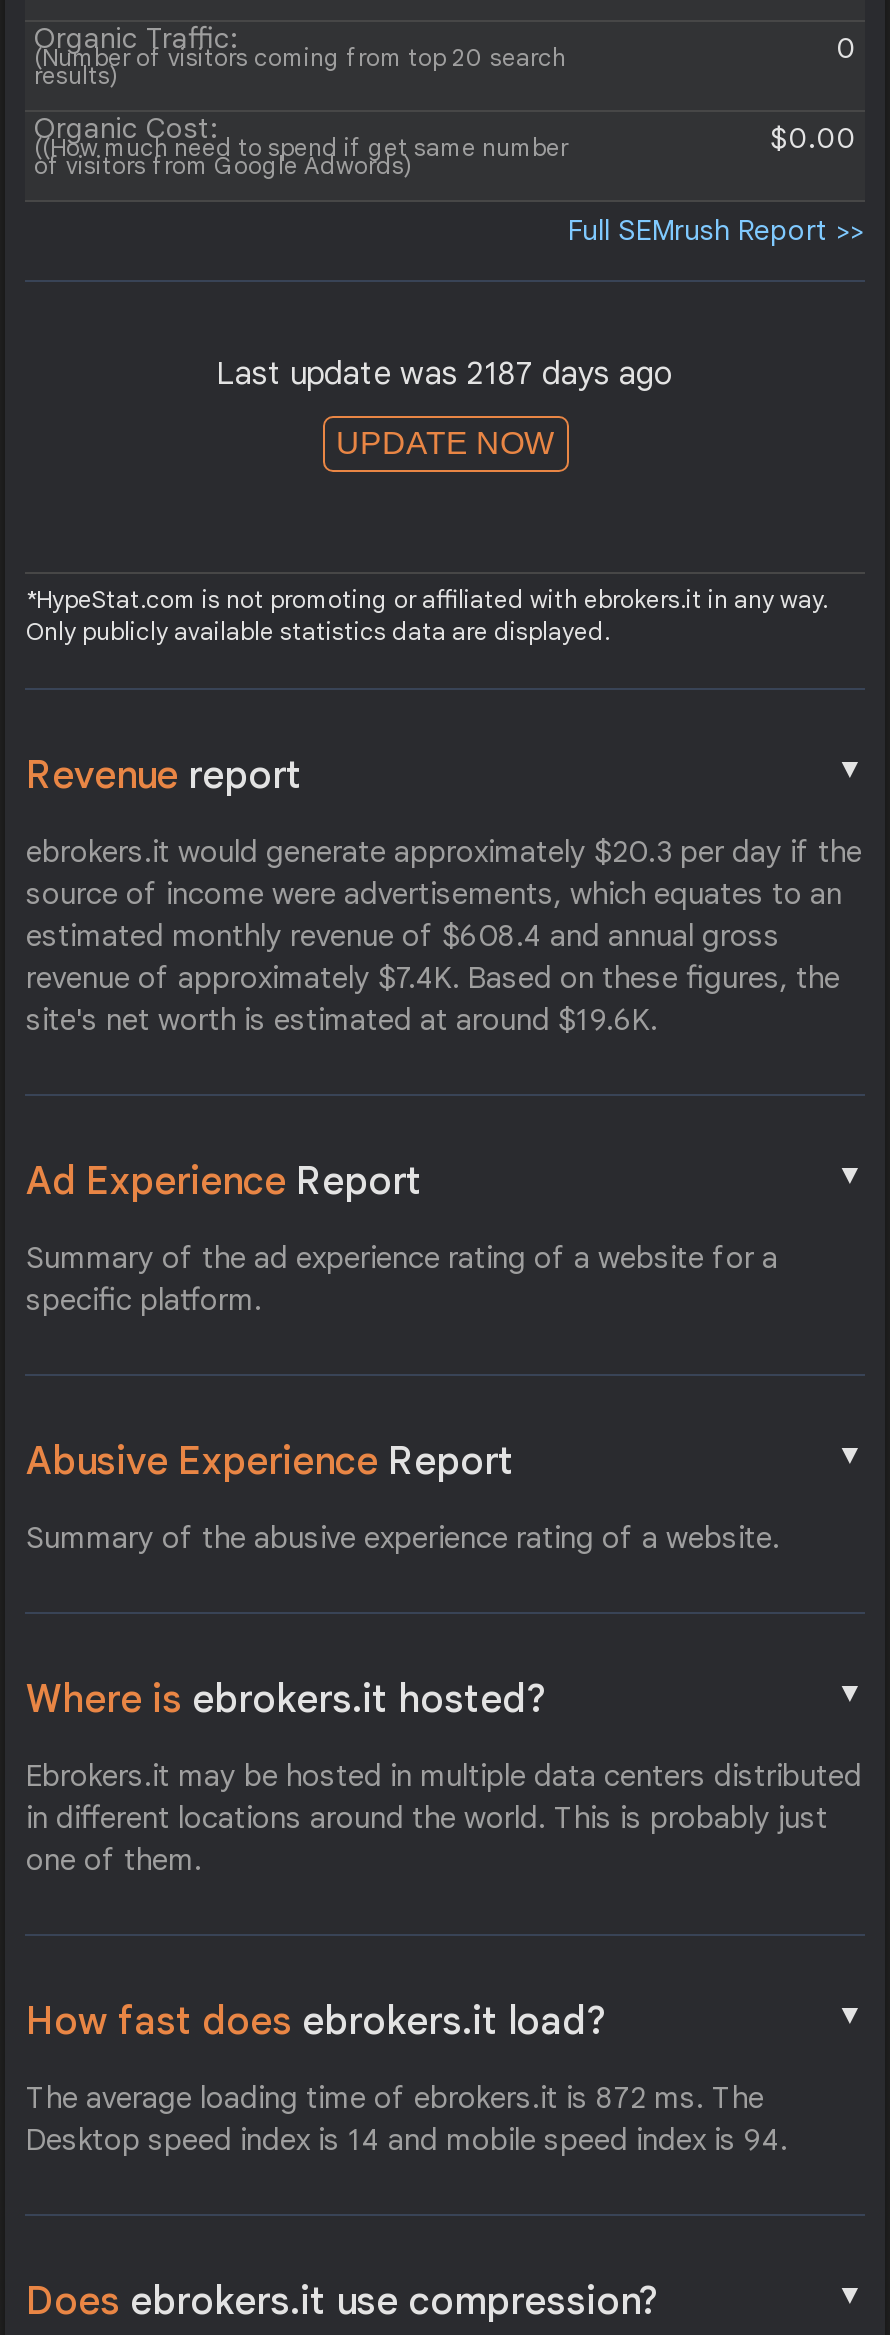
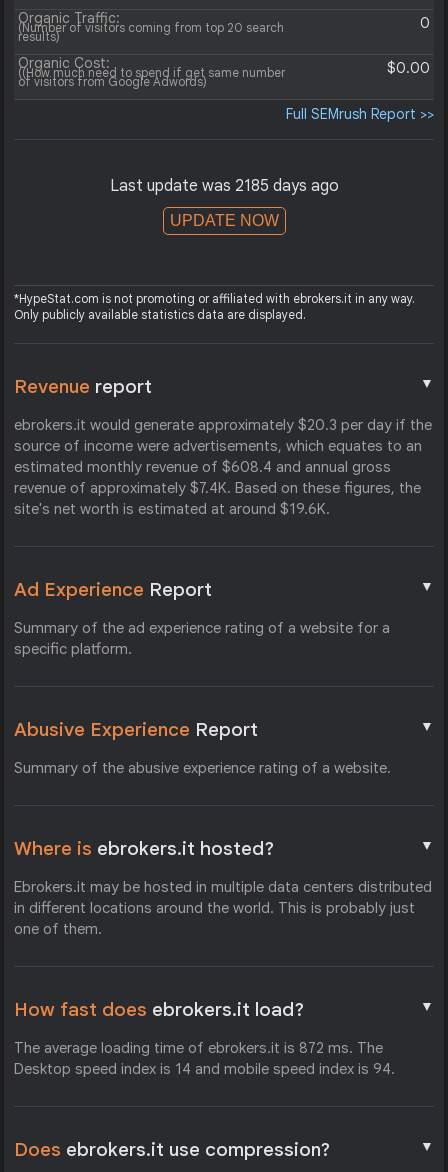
- Last update was 2187 days ago
+ Last update was 2185 days ago
